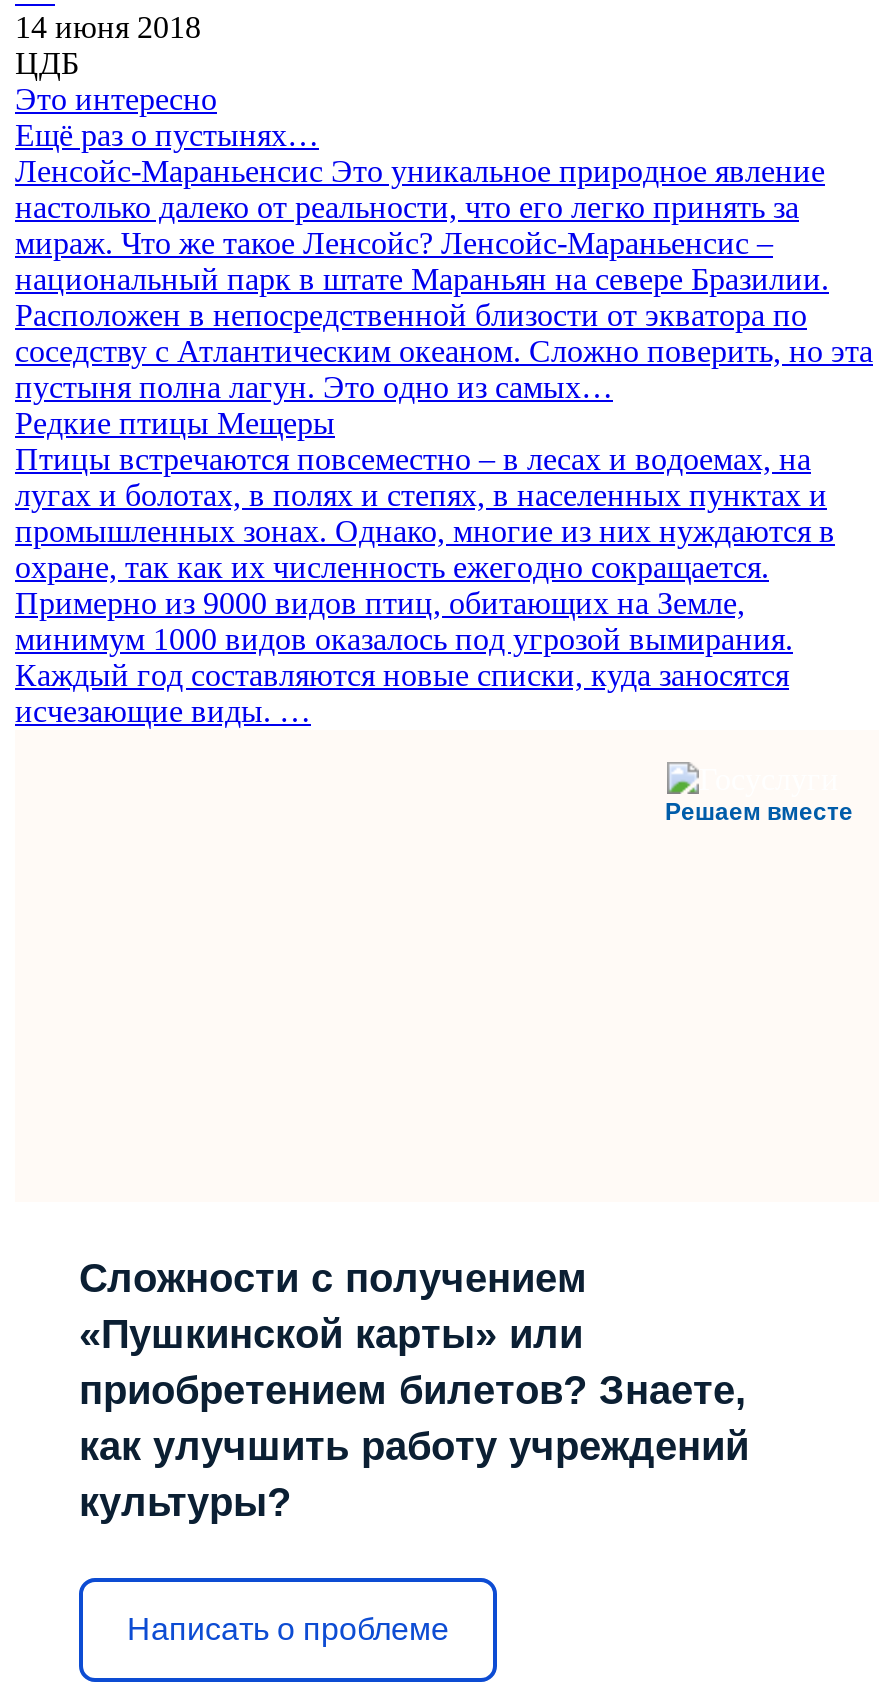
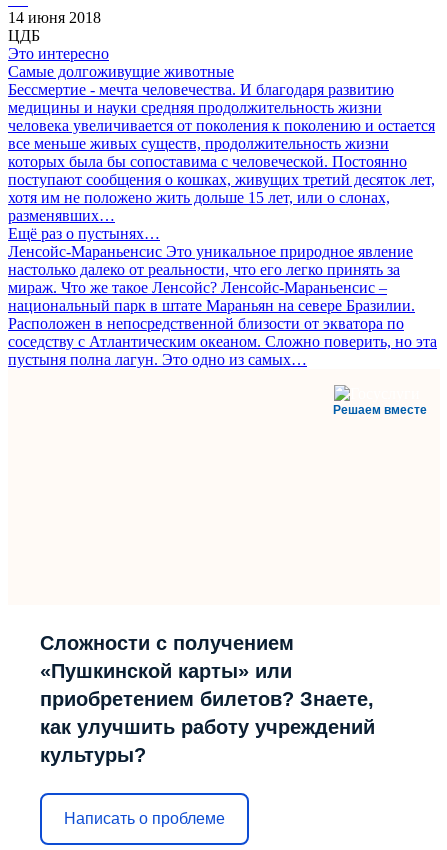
+ Самые долгоживущие животные
+ Бессмертие - мечта человечества. И благодаря развитию
+ медицины и науки средняя продолжительность жизни
+ человека увеличивается от поколения к поколению и остается
+ все меньше живых существ, продолжительность жизни
+ которых была бы сопоставима с человеческой. Постоянно
+ поступают сообщения о кошках, живущих третий десяток лет,
+ хотя им не положено жить дольше 15 лет, или о слонах,
+ разменявших…

moved down: Ещё раз о пустынях… | Ленсойс-Мараньенсис Это уникальное природное явление | настолько далеко от реальности, что его легко принять за | мираж. Что же такое Ленсойс? Ленсойс-Мараньенсис – | национальный парк в штате Мараньян на севере Бразилии. | Расположен в непосредственной близости от экватора по | соседству с Атлантическим океаном. Сложно поверить, но эта | пустыня полна лагун. Это одно из самых…

- Редкие птицы Мещеры
- Птицы встречаются повсеместно – в лесах и водоемах, на
- лугах и болотах, в полях и степях, в населенных пунктах и
- промышленных зонах. Однако, многие из них нуждаются в
- охране, так как их численность ежегодно сокращается.
- Примерно из 9000 видов птиц, обитающих на Земле,
- минимум 1000 видов оказалось под угрозой вымирания.
- Каждый год составляются новые списки, куда заносятся
- исчезающие виды. …
